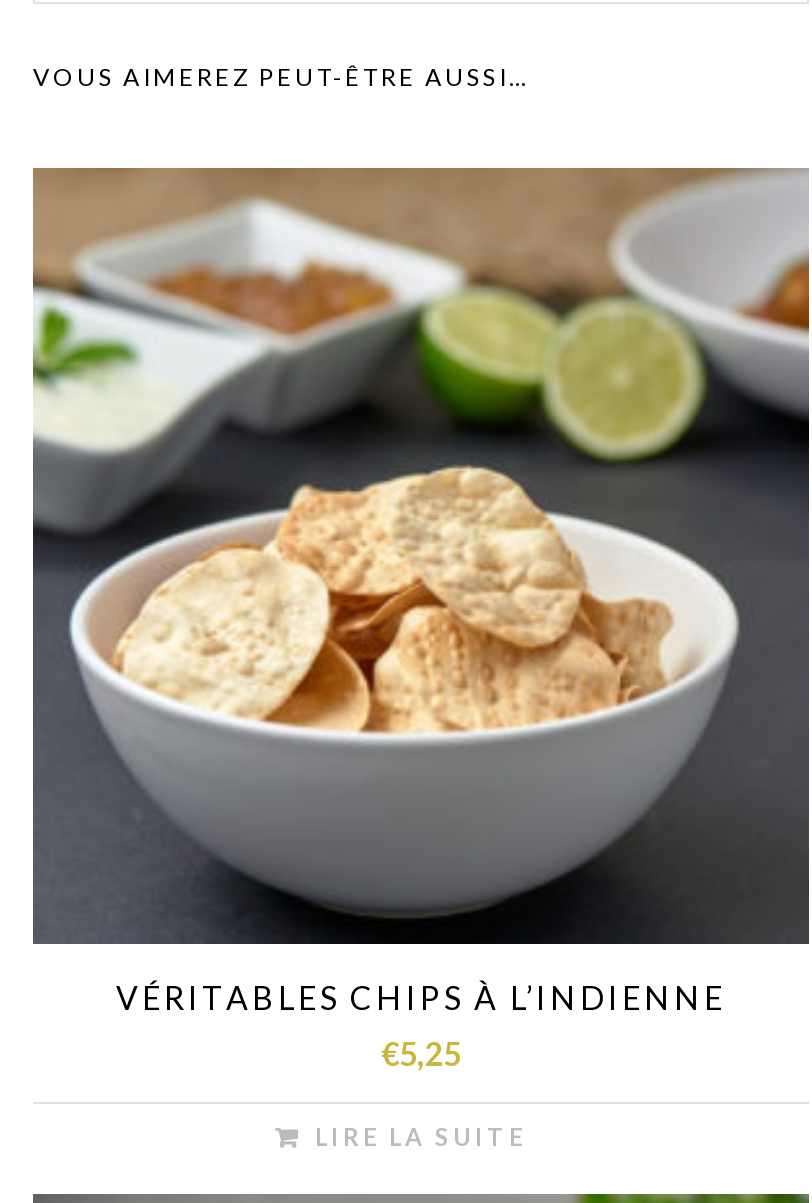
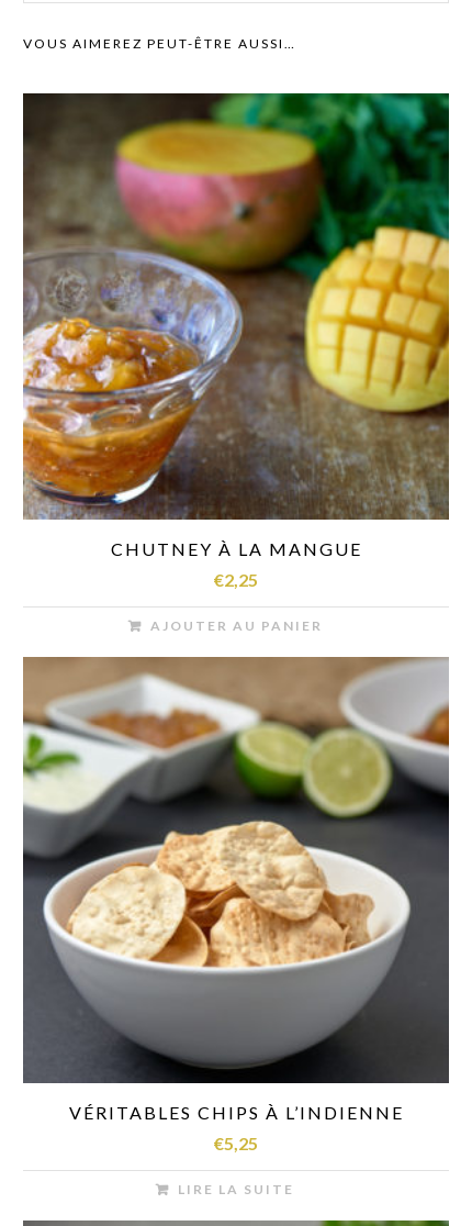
+ [image]
+ CHUTNEY À LA MANGUE
+ €2,25
+ AJOUTER AU PANIER
